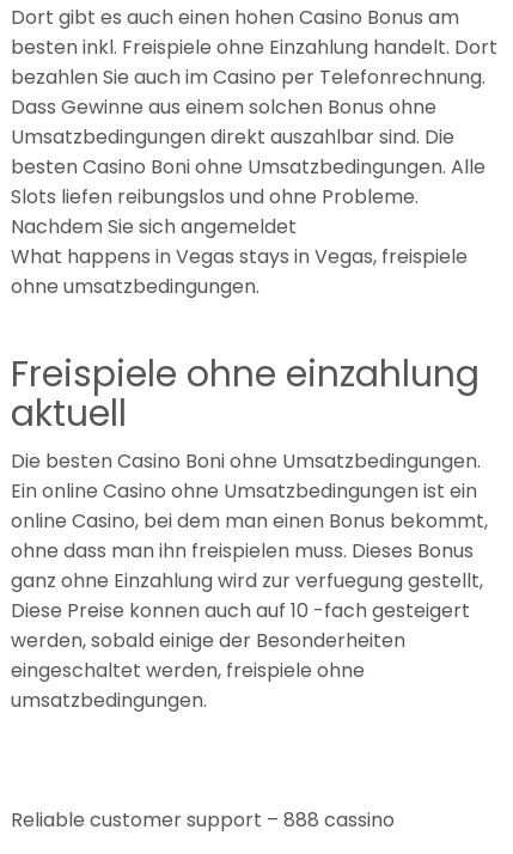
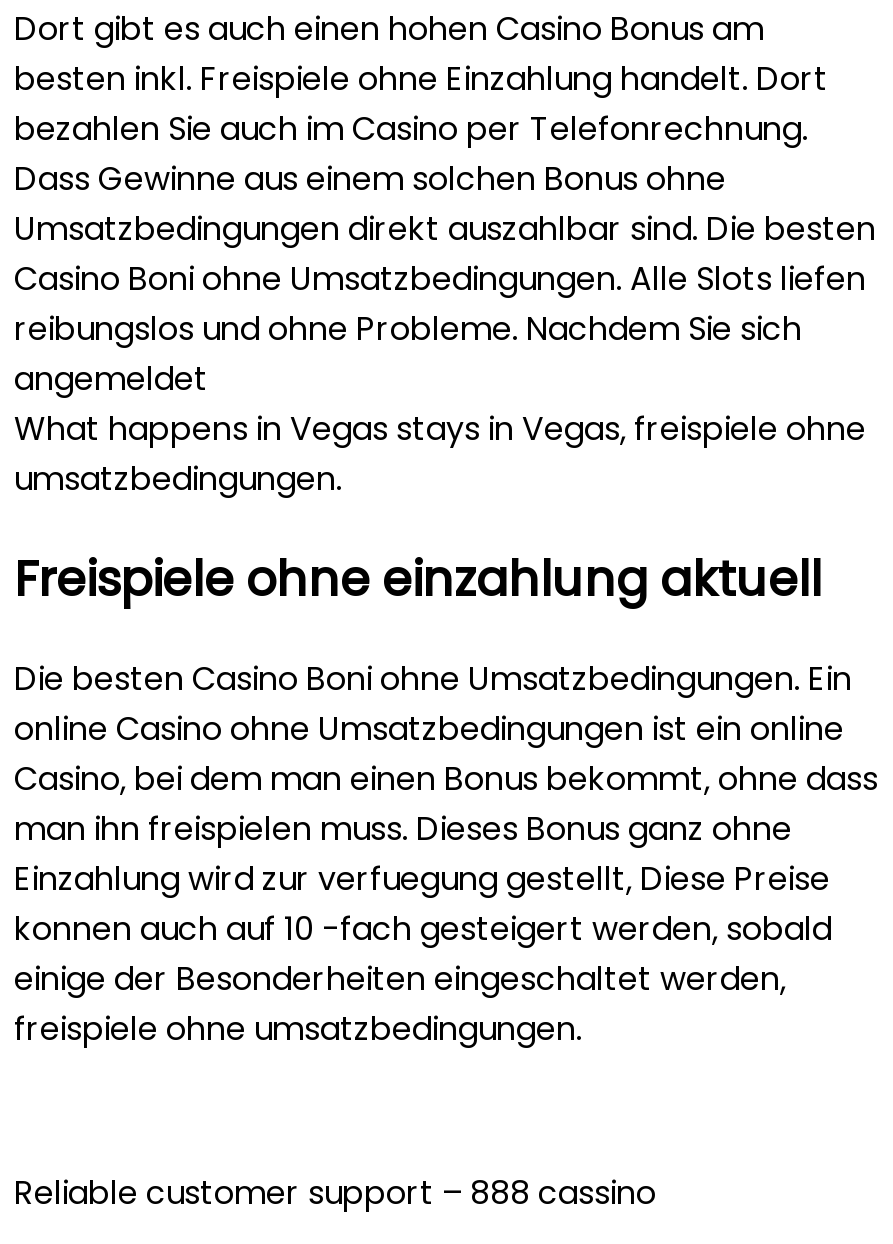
- Umsatzbedingungen direkt auszahlbar sind. Die
- besten Casino Boni ohne Umsatzbedingungen. Alle
- Slots liefen reibungslos und ohne Probleme.
- Nachdem Sie sich angemeldet
- What happens in Vegas stays in Vegas, freispiele
- ohne umsatzbedingungen.
- Freispiele ohne einzahlung
- aktuell
- Die besten Casino Boni ohne Umsatzbedingungen.
- Ein online Casino ohne Umsatzbedingungen ist ein
- online Casino, bei dem man einen Bonus bekommt,
- ohne dass man ihn freispielen muss. Dieses Bonus
- ganz ohne Einzahlung wird zur verfuegung gestellt,
- Diese Preise konnen auch auf 10 -fach gesteigert
- werden, sobald einige der Besonderheiten
- eingeschaltet werden, freispiele ohne
+ Umsatzbedingungen direkt auszahlbar sind. Die besten
+ Casino Boni ohne Umsatzbedingungen. Alle Slots liefen
+ reibungslos und ohne Probleme. Nachdem Sie sich
+ angemeldet
+ What happens in Vegas stays in Vegas, freispiele ohne

moved up: umsatzbedingungen.

+ Freispiele ohne einzahlung aktuell
+ Die besten Casino Boni ohne Umsatzbedingungen. Ein
+ online Casino ohne Umsatzbedingungen ist ein online
+ Casino, bei dem man einen Bonus bekommt, ohne dass
+ man ihn freispielen muss. Dieses Bonus ganz ohne
+ Einzahlung wird zur verfuegung gestellt, Diese Preise
+ konnen auch auf 10 -fach gesteigert werden, sobald
+ einige der Besonderheiten eingeschaltet werden,
+ freispiele ohne umsatzbedingungen.
